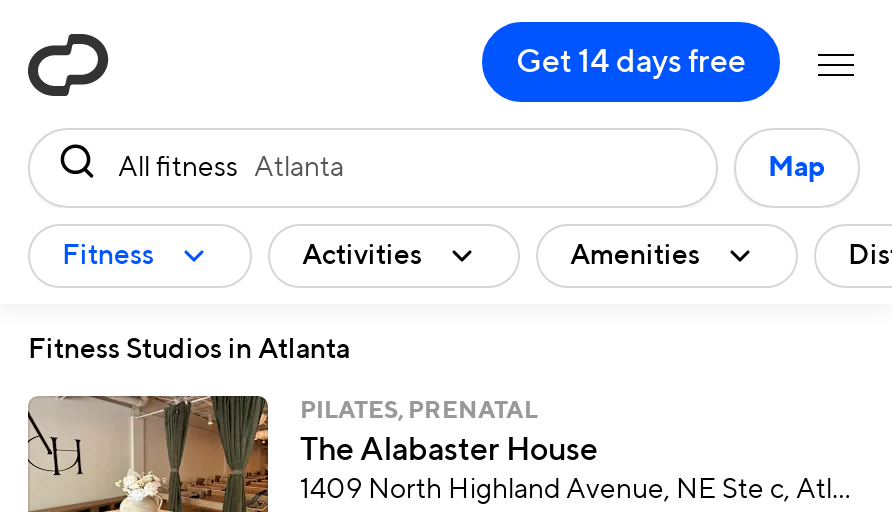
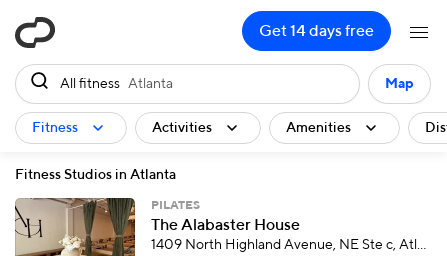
- PILATES, PRENATAL
+ PILATES
